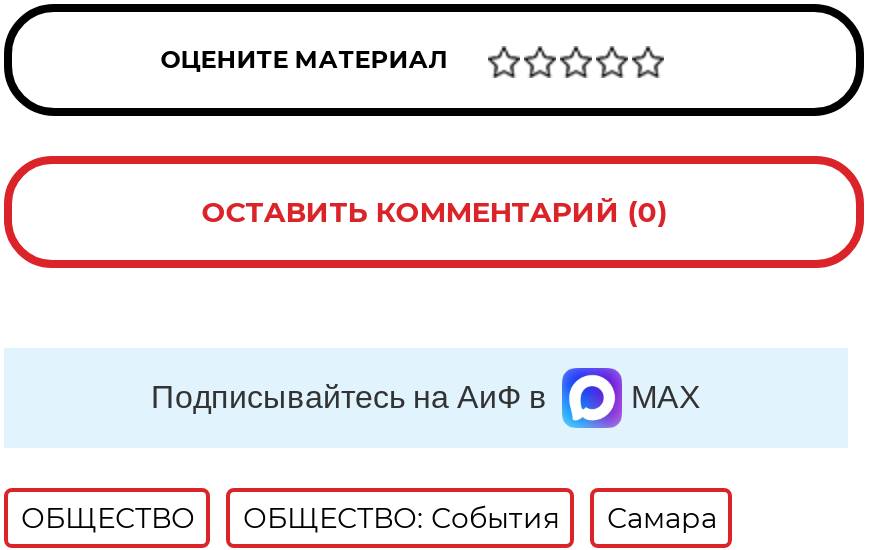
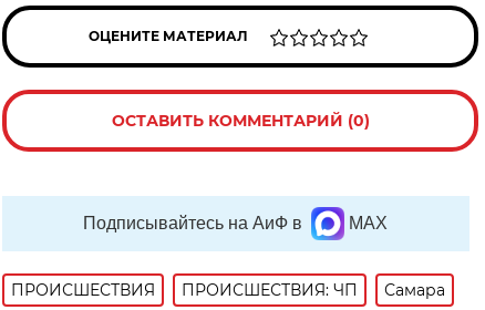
- ОБЩЕСТВО
- ОБЩЕСТВО: События
+ ПРОИСШЕСТВИЯ
+ ПРОИСШЕСТВИЯ: ЧП
